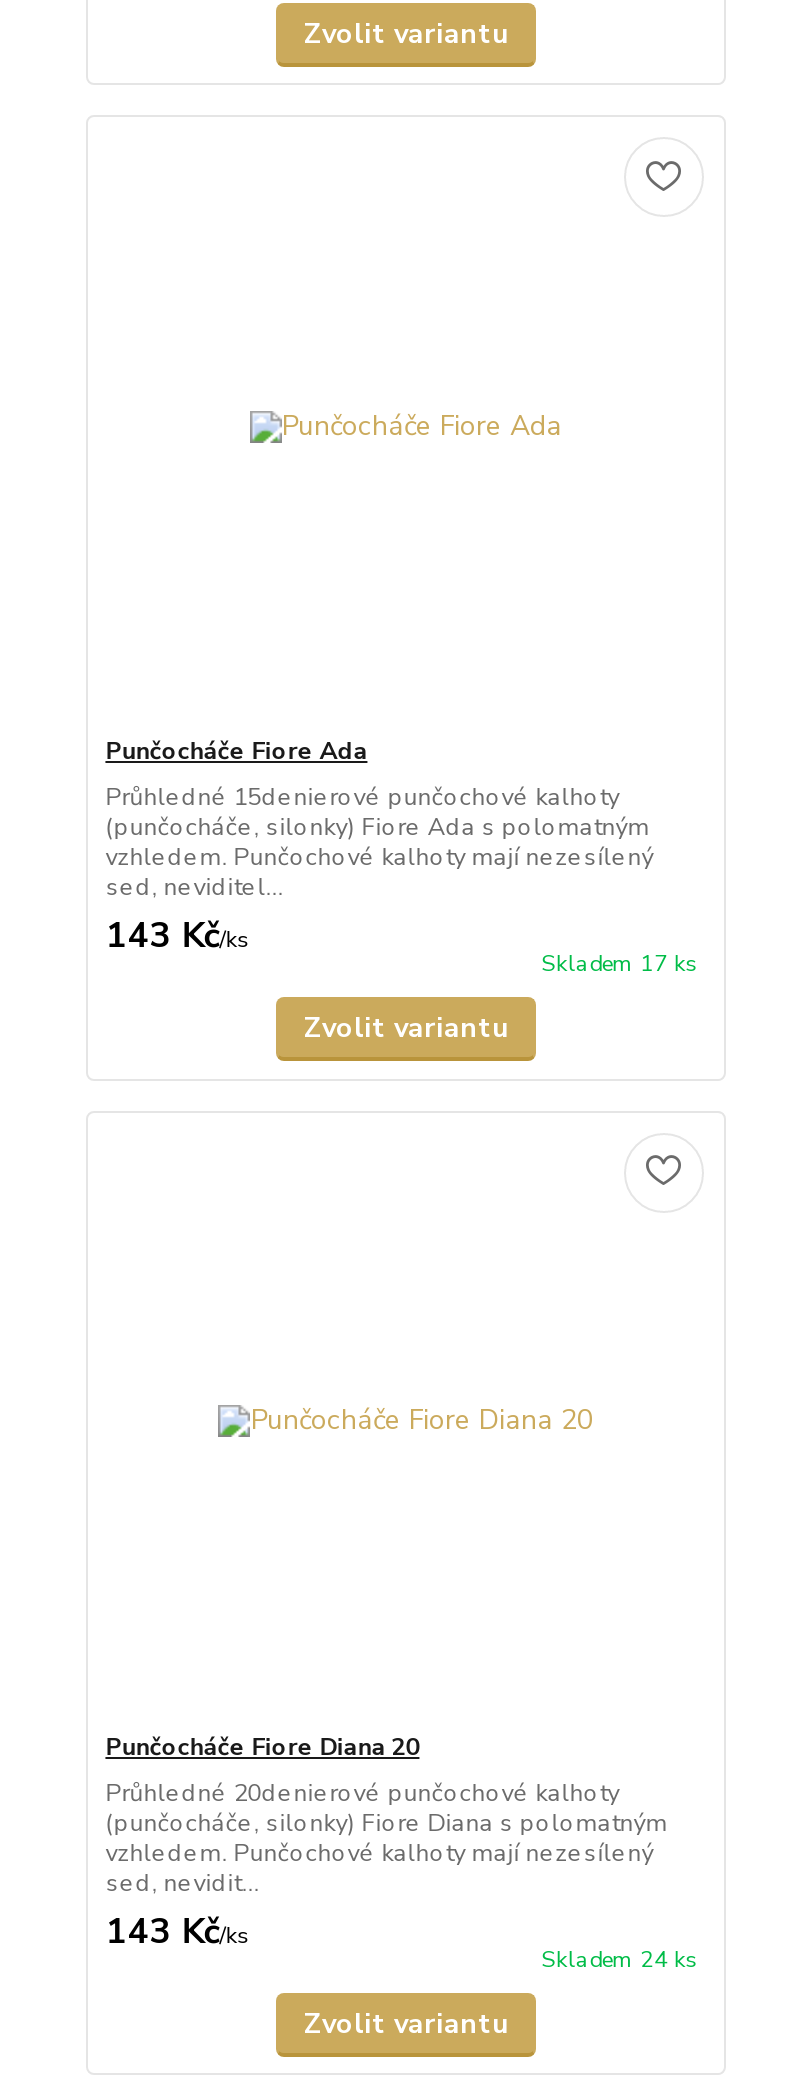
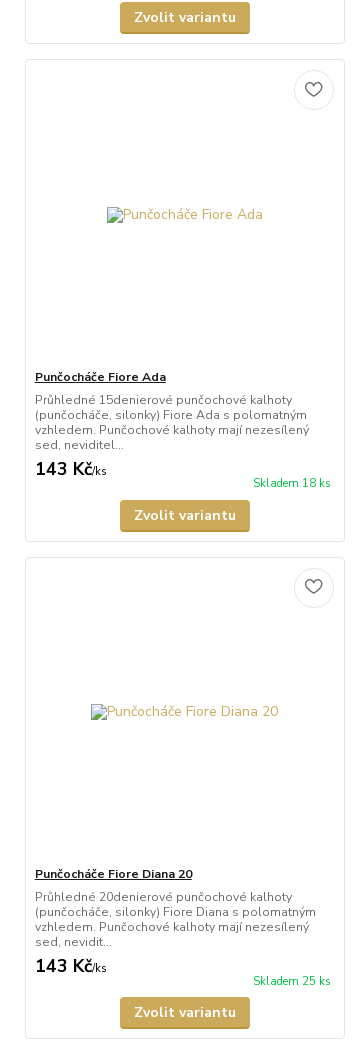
- Skladem 17 ks
+ Skladem 18 ks

- Skladem 24 ks
+ Skladem 25 ks
